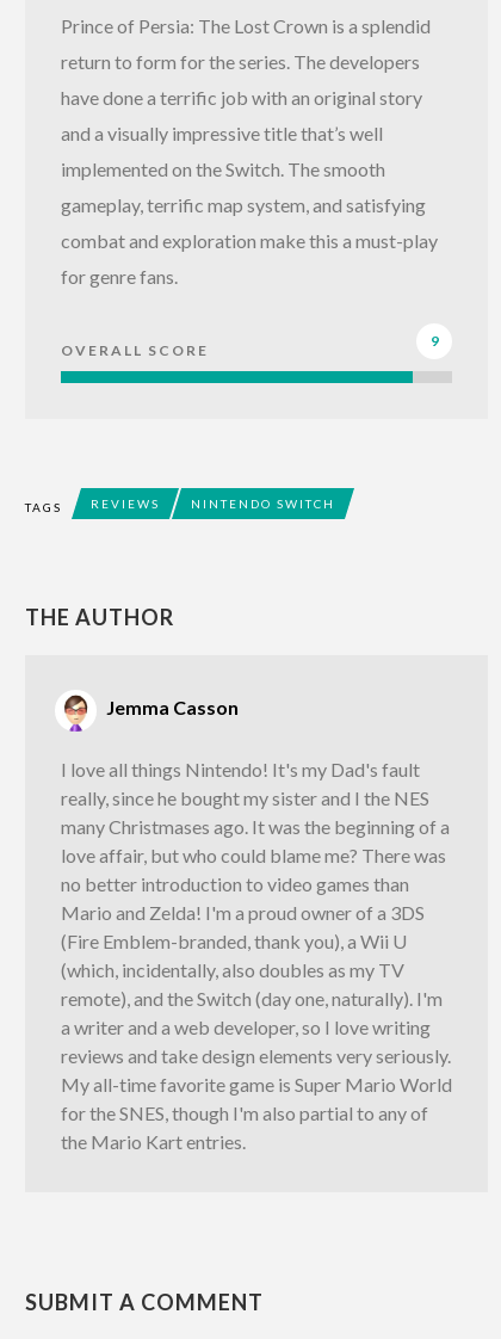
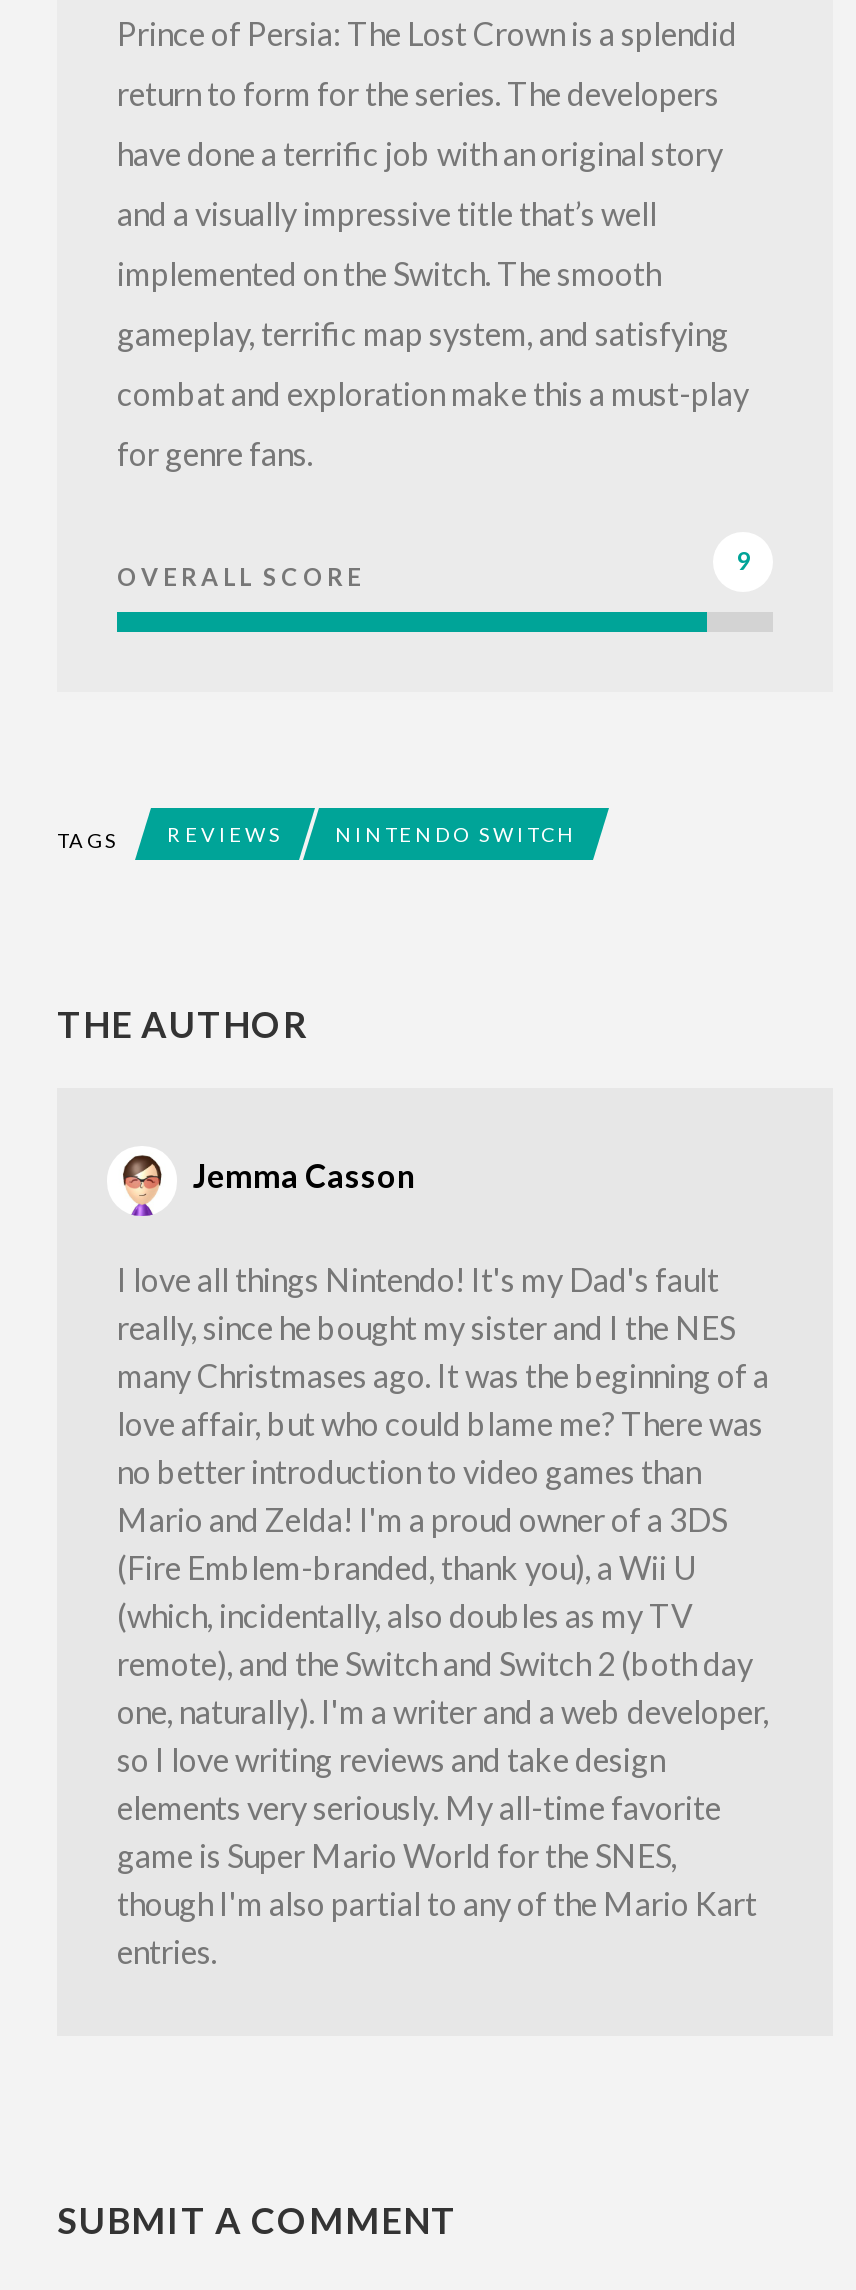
- remote), and the Switch (day one, naturally). I'm
- a writer and a web developer, so I love writing
- reviews and take design elements very seriously.
- My all-time favorite game is Super Mario World
- for the SNES, though I'm also partial to any of
- the Mario Kart entries.
+ remote), and the Switch and Switch 2 (both day
+ one, naturally). I'm a writer and a web developer,
+ so I love writing reviews and take design
+ elements very seriously. My all-time favorite
+ game is Super Mario World for the SNES,
+ though I'm also partial to any of the Mario Kart
+ entries.
